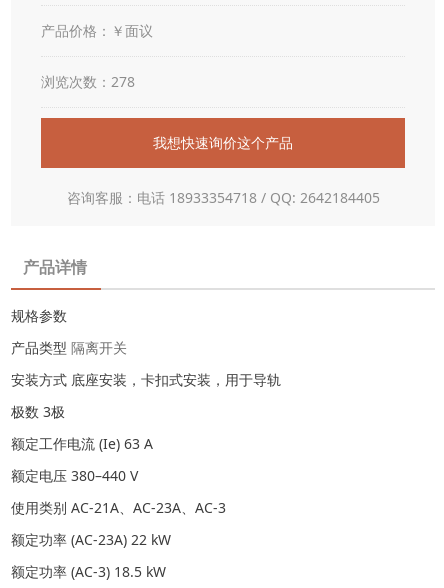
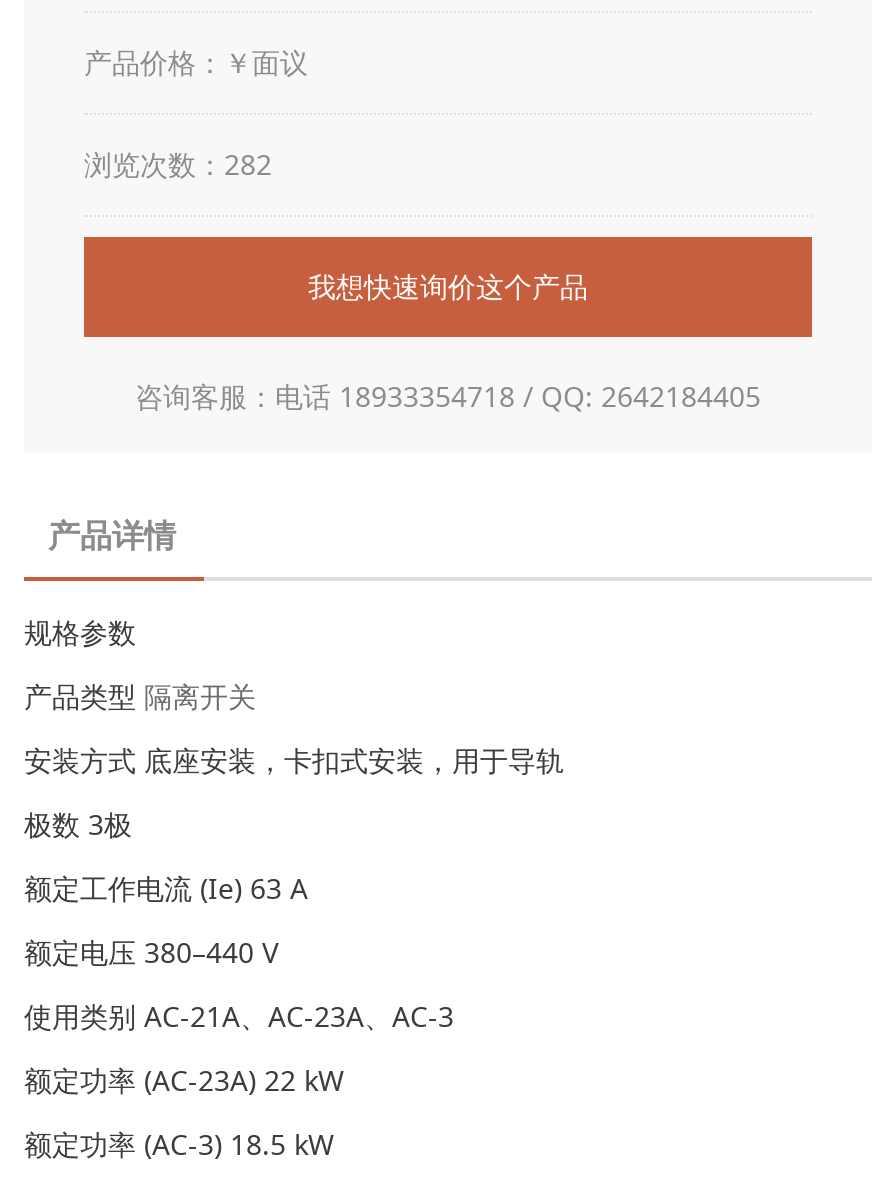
- 浏览次数：278
+ 浏览次数：282
